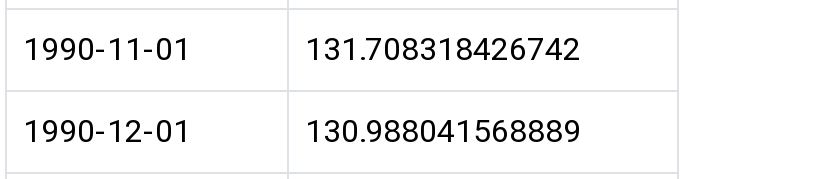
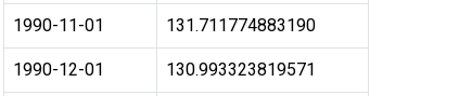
- 131.708318426742
+ 131.711774883190

- 130.988041568889
+ 130.993323819571
